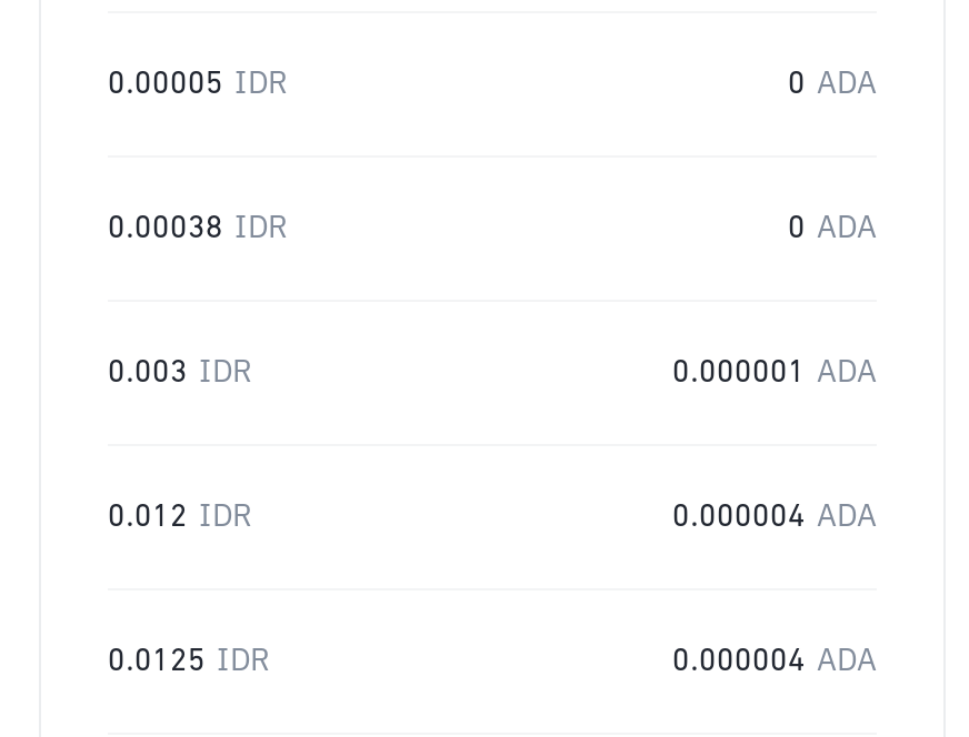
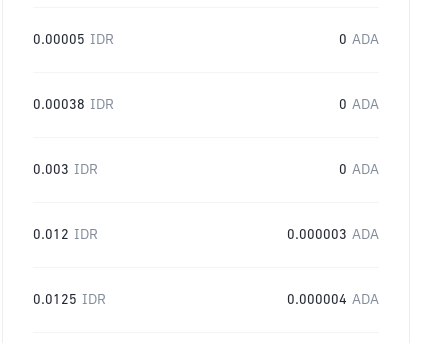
- 0.000001 ADA
+ 0 ADA

- 0.000004 ADA
+ 0.000003 ADA
